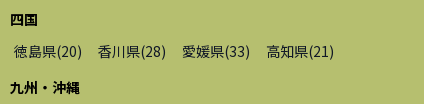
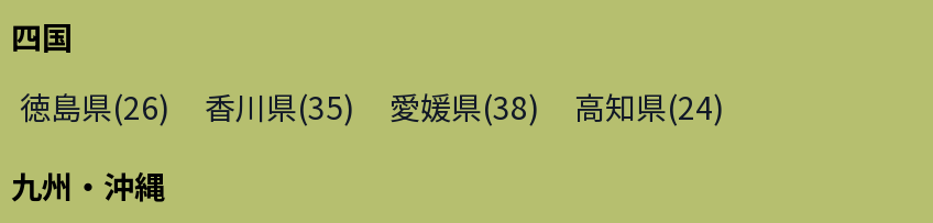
- 徳島県(20)
+ 徳島県(26)

- 香川県(28)
+ 香川県(35)

- 愛媛県(33)
+ 愛媛県(38)

- 高知県(21)
+ 高知県(24)
